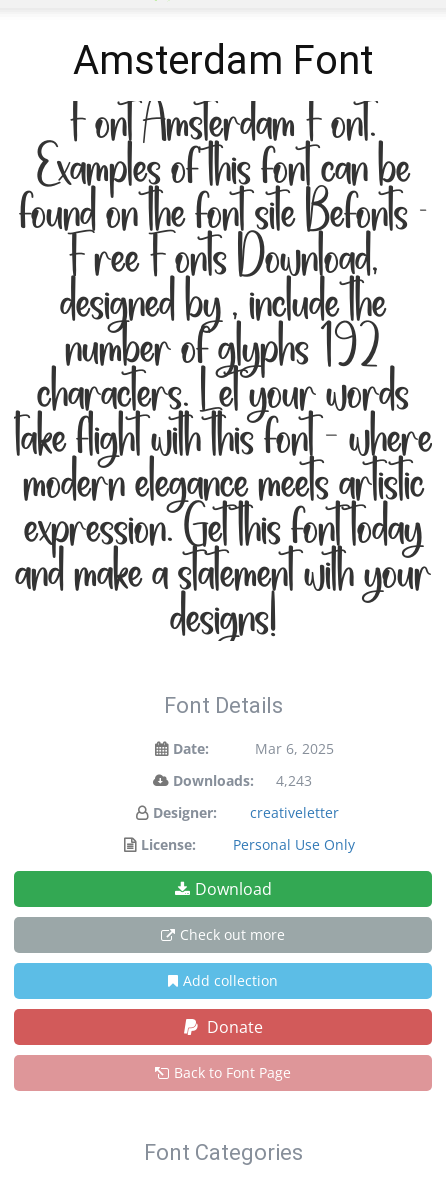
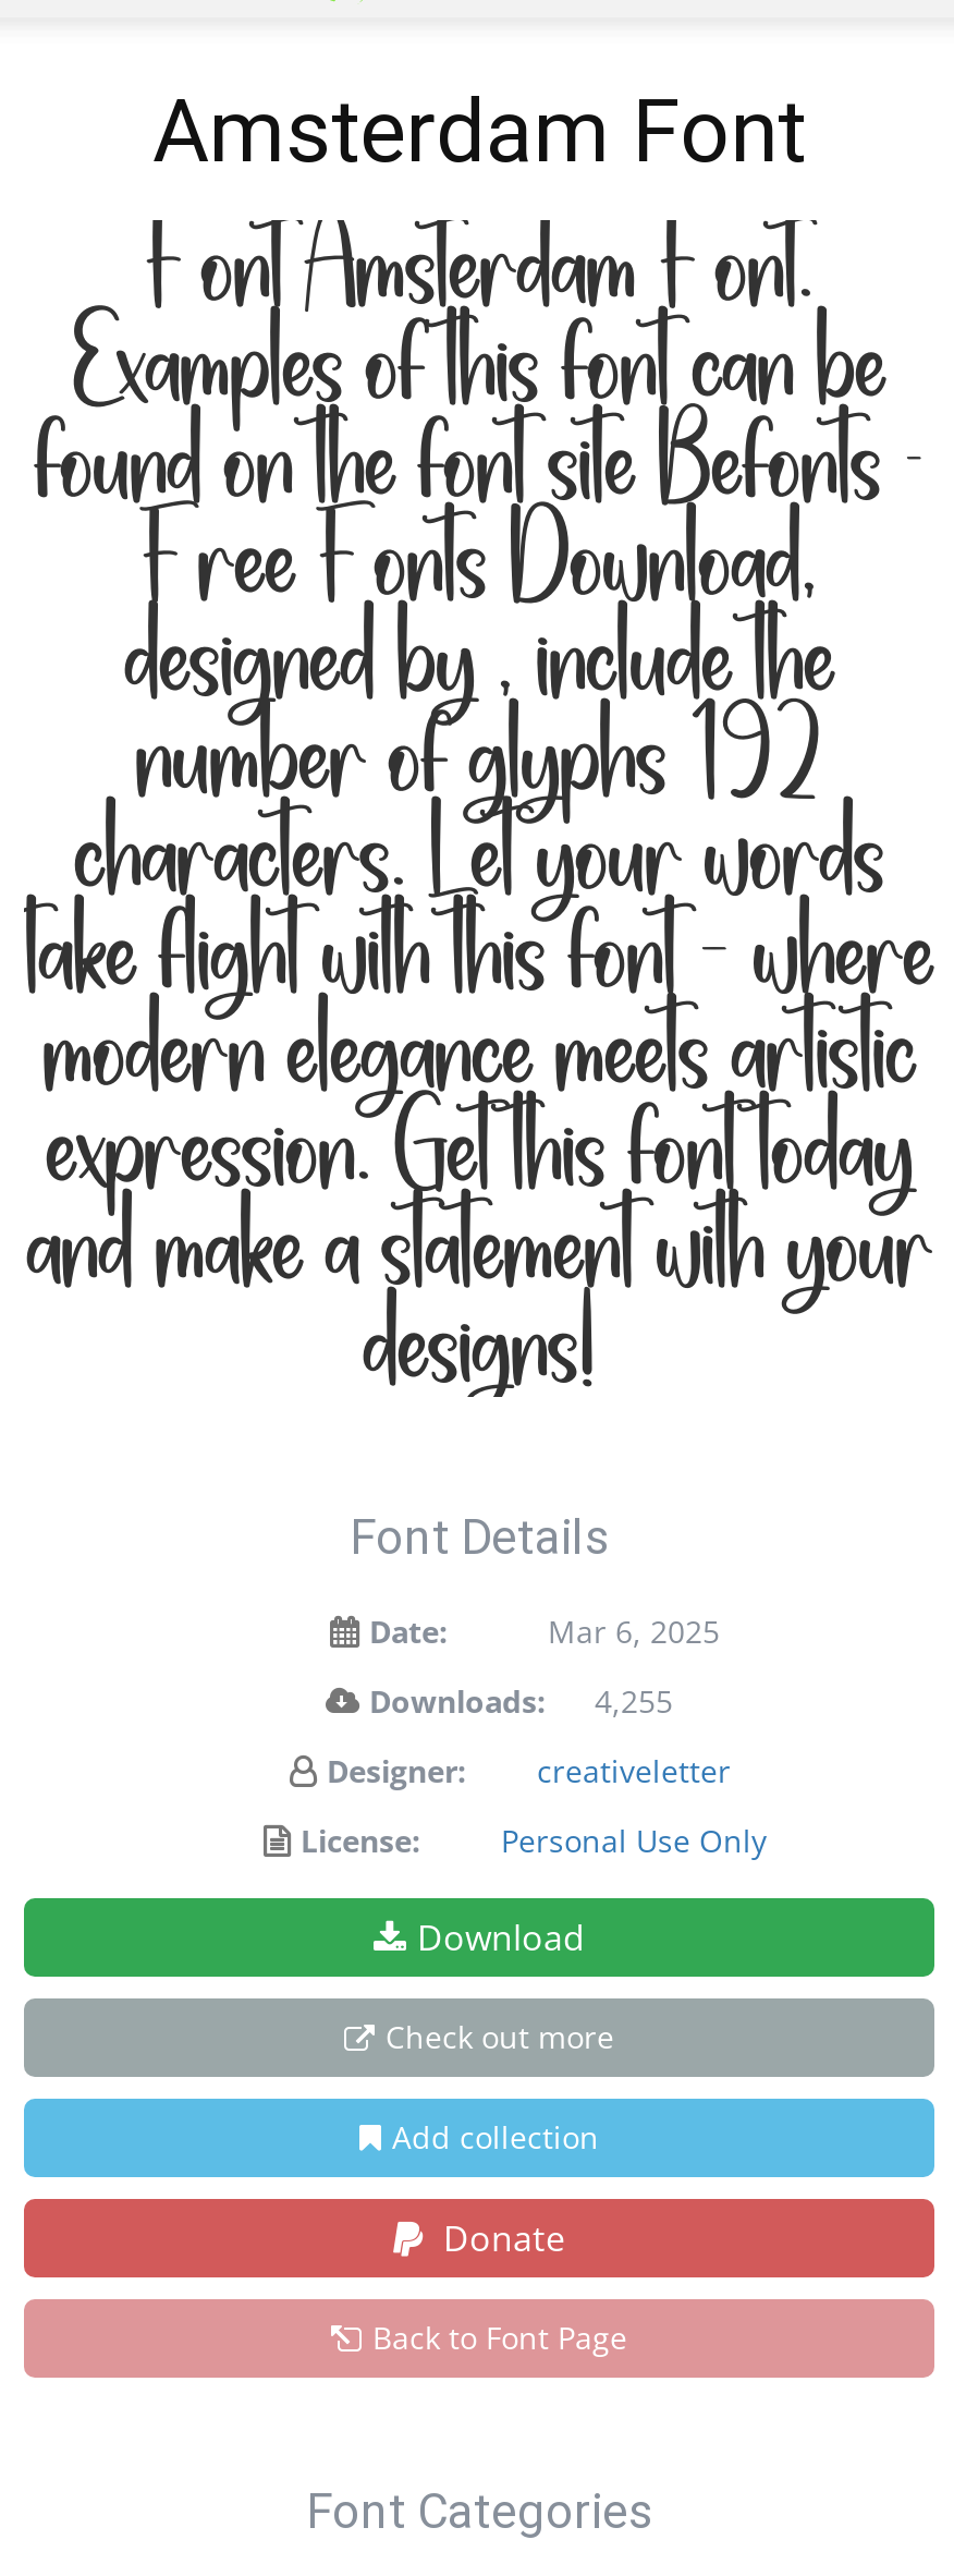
- Downloads: 4,243
+ Downloads: 4,255
